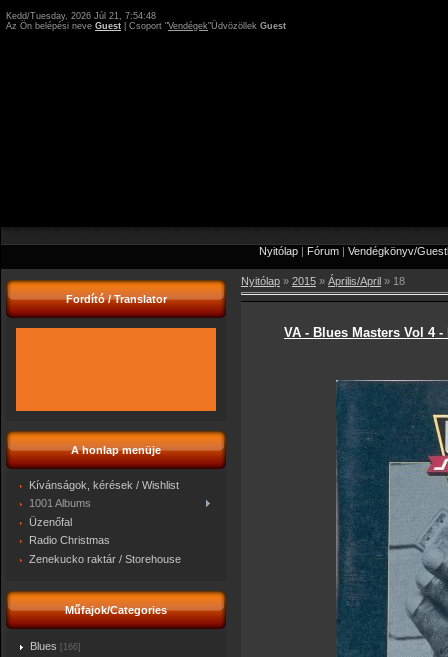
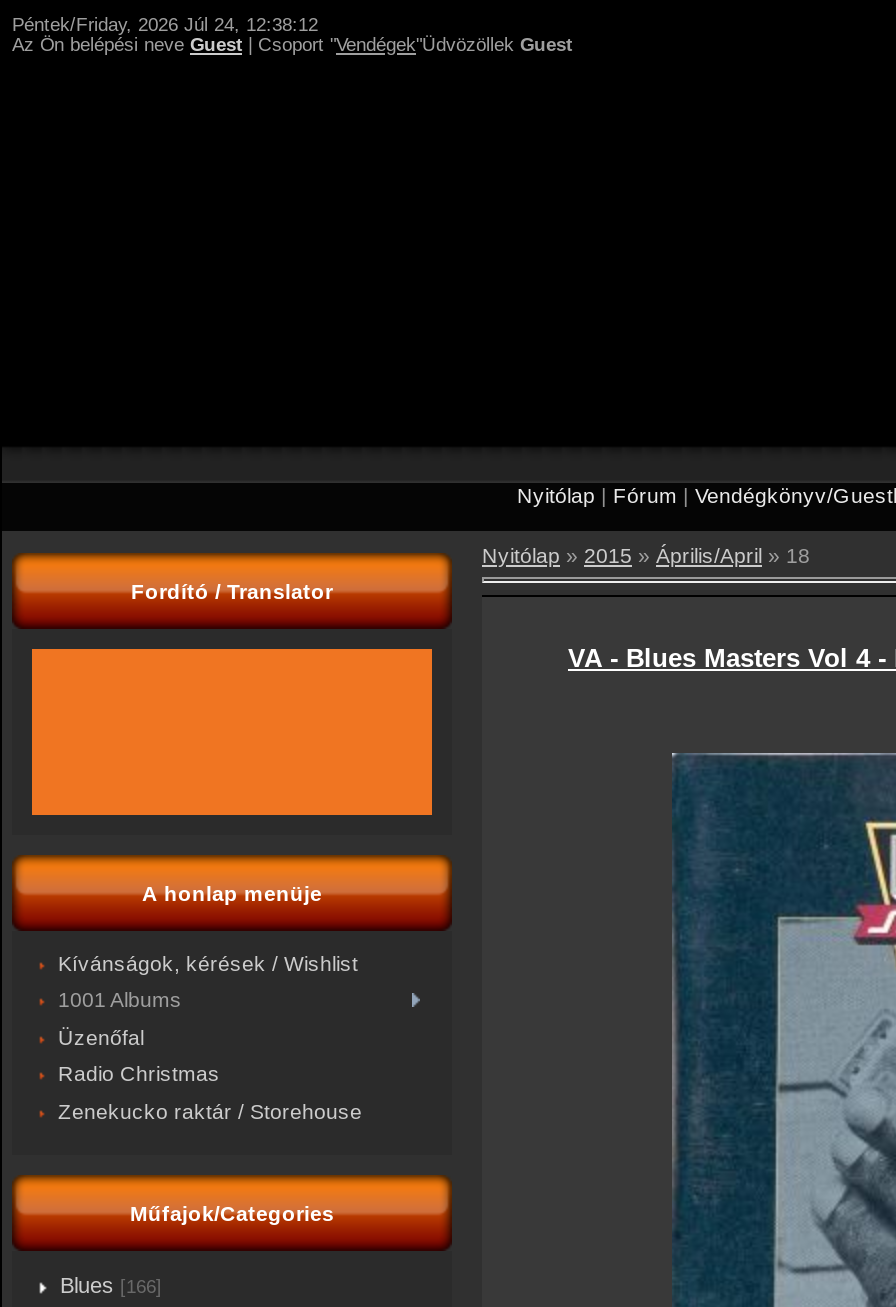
- Kedd/Tuesday, 2026 Júl 21, 7:54:48
+ Péntek/Friday, 2026 Júl 24, 12:38:12
